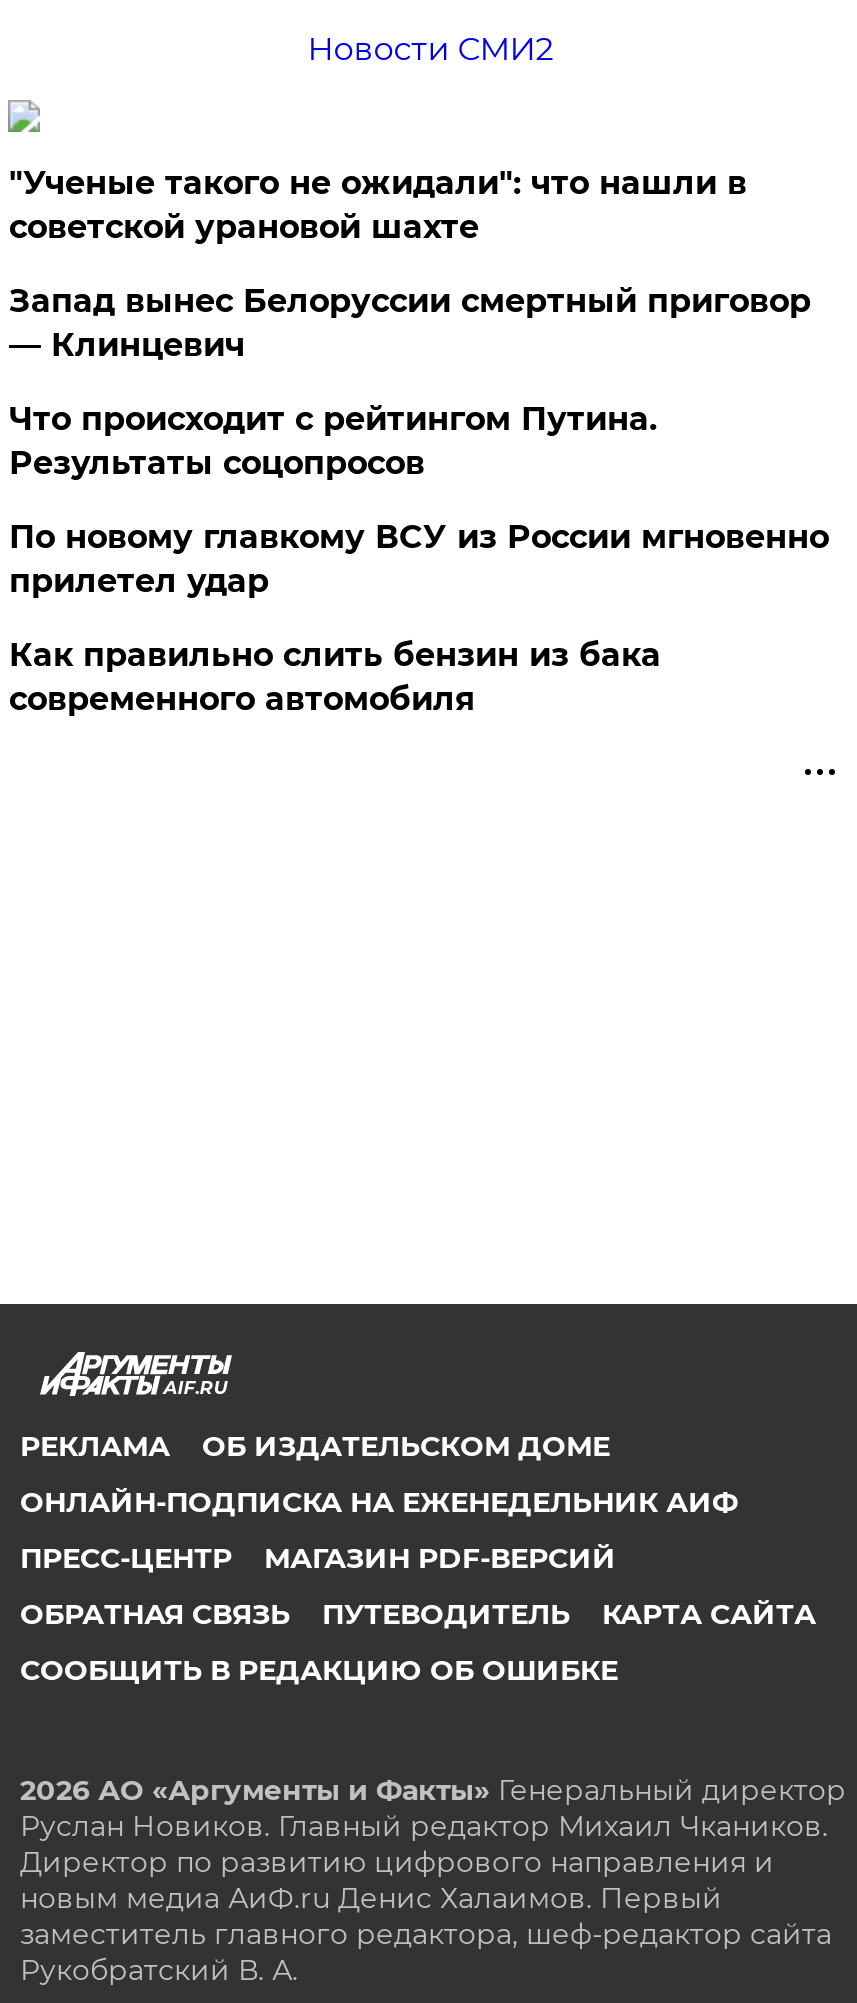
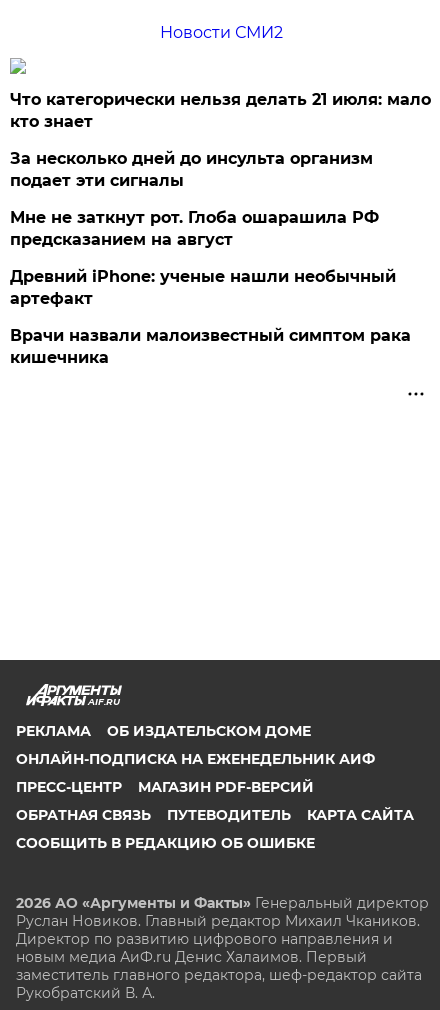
- "Ученые такого не ожидали": что нашли в
- советской урановой шахте
+ Что категорически нельзя делать 21 июля: мало
+ кто знает

- Запад вынес Белоруссии смертный приговор
- — Клинцевич
+ За несколько дней до инсульта организм
+ подает эти сигналы

- Что происходит с рейтингом Путина.
- Результаты соцопросов
+ Мне не заткнут рот. Глоба ошарашила РФ
+ предсказанием на август

- По новому главкому ВСУ из России мгновенно
- прилетел удар
+ Древний iPhone: ученые нашли необычный
+ артефакт

- Как правильно слить бензин из бака
- современного автомобиля
+ Врачи назвали малоизвестный симптом рака
+ кишечника
